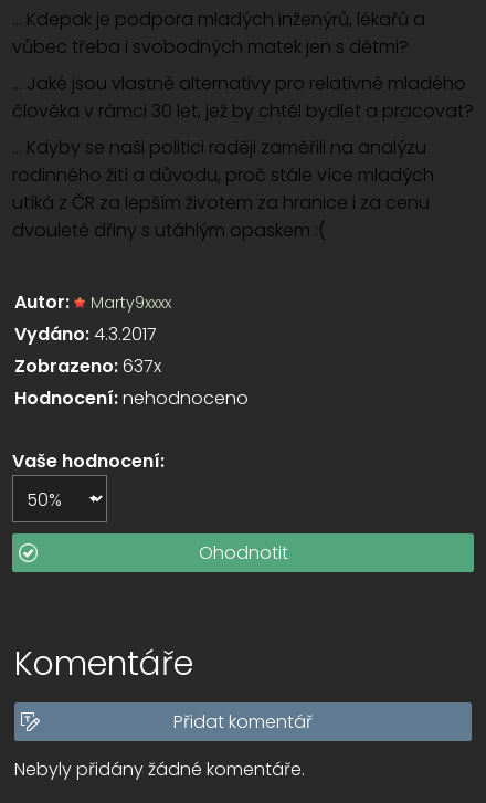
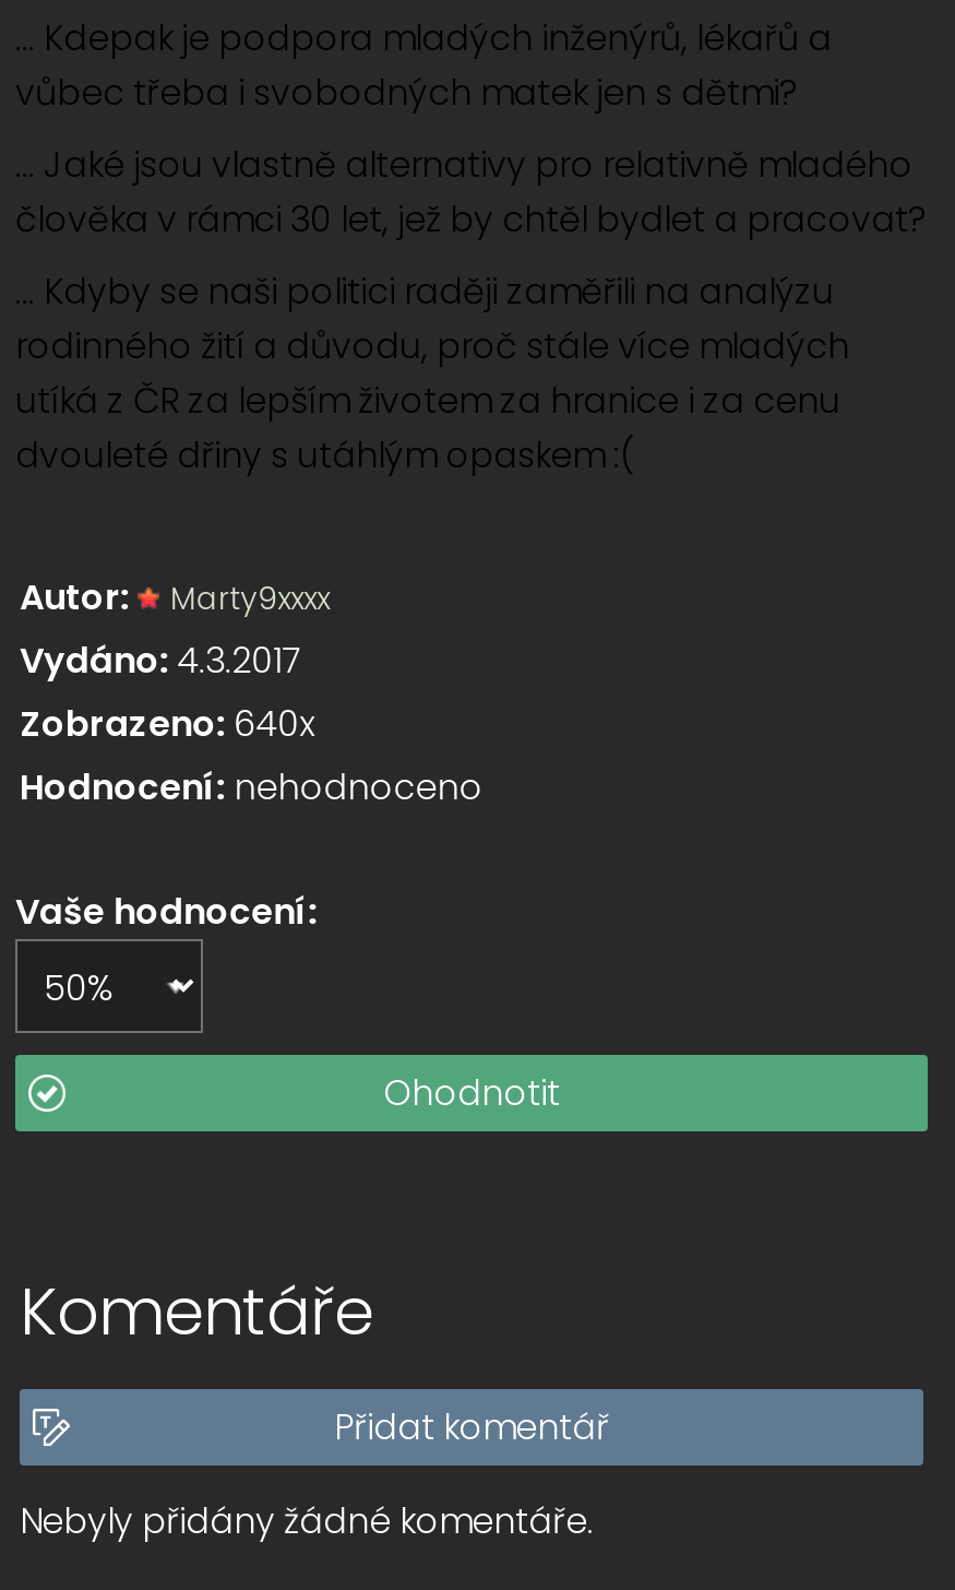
- Zobrazeno: 637x
+ Zobrazeno: 640x
